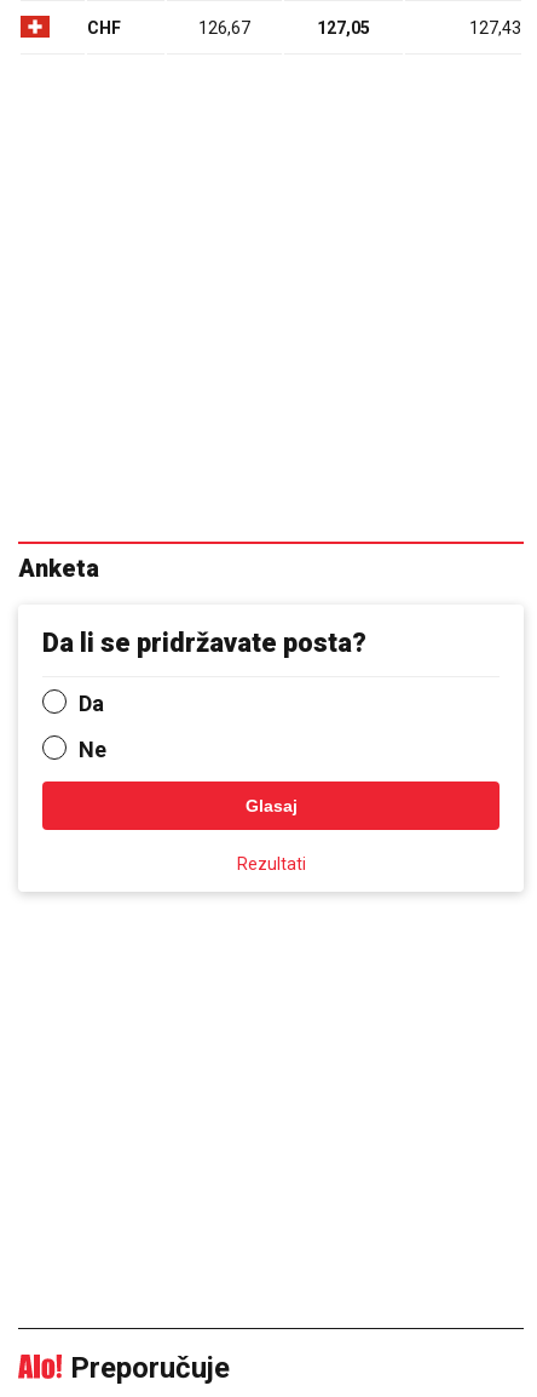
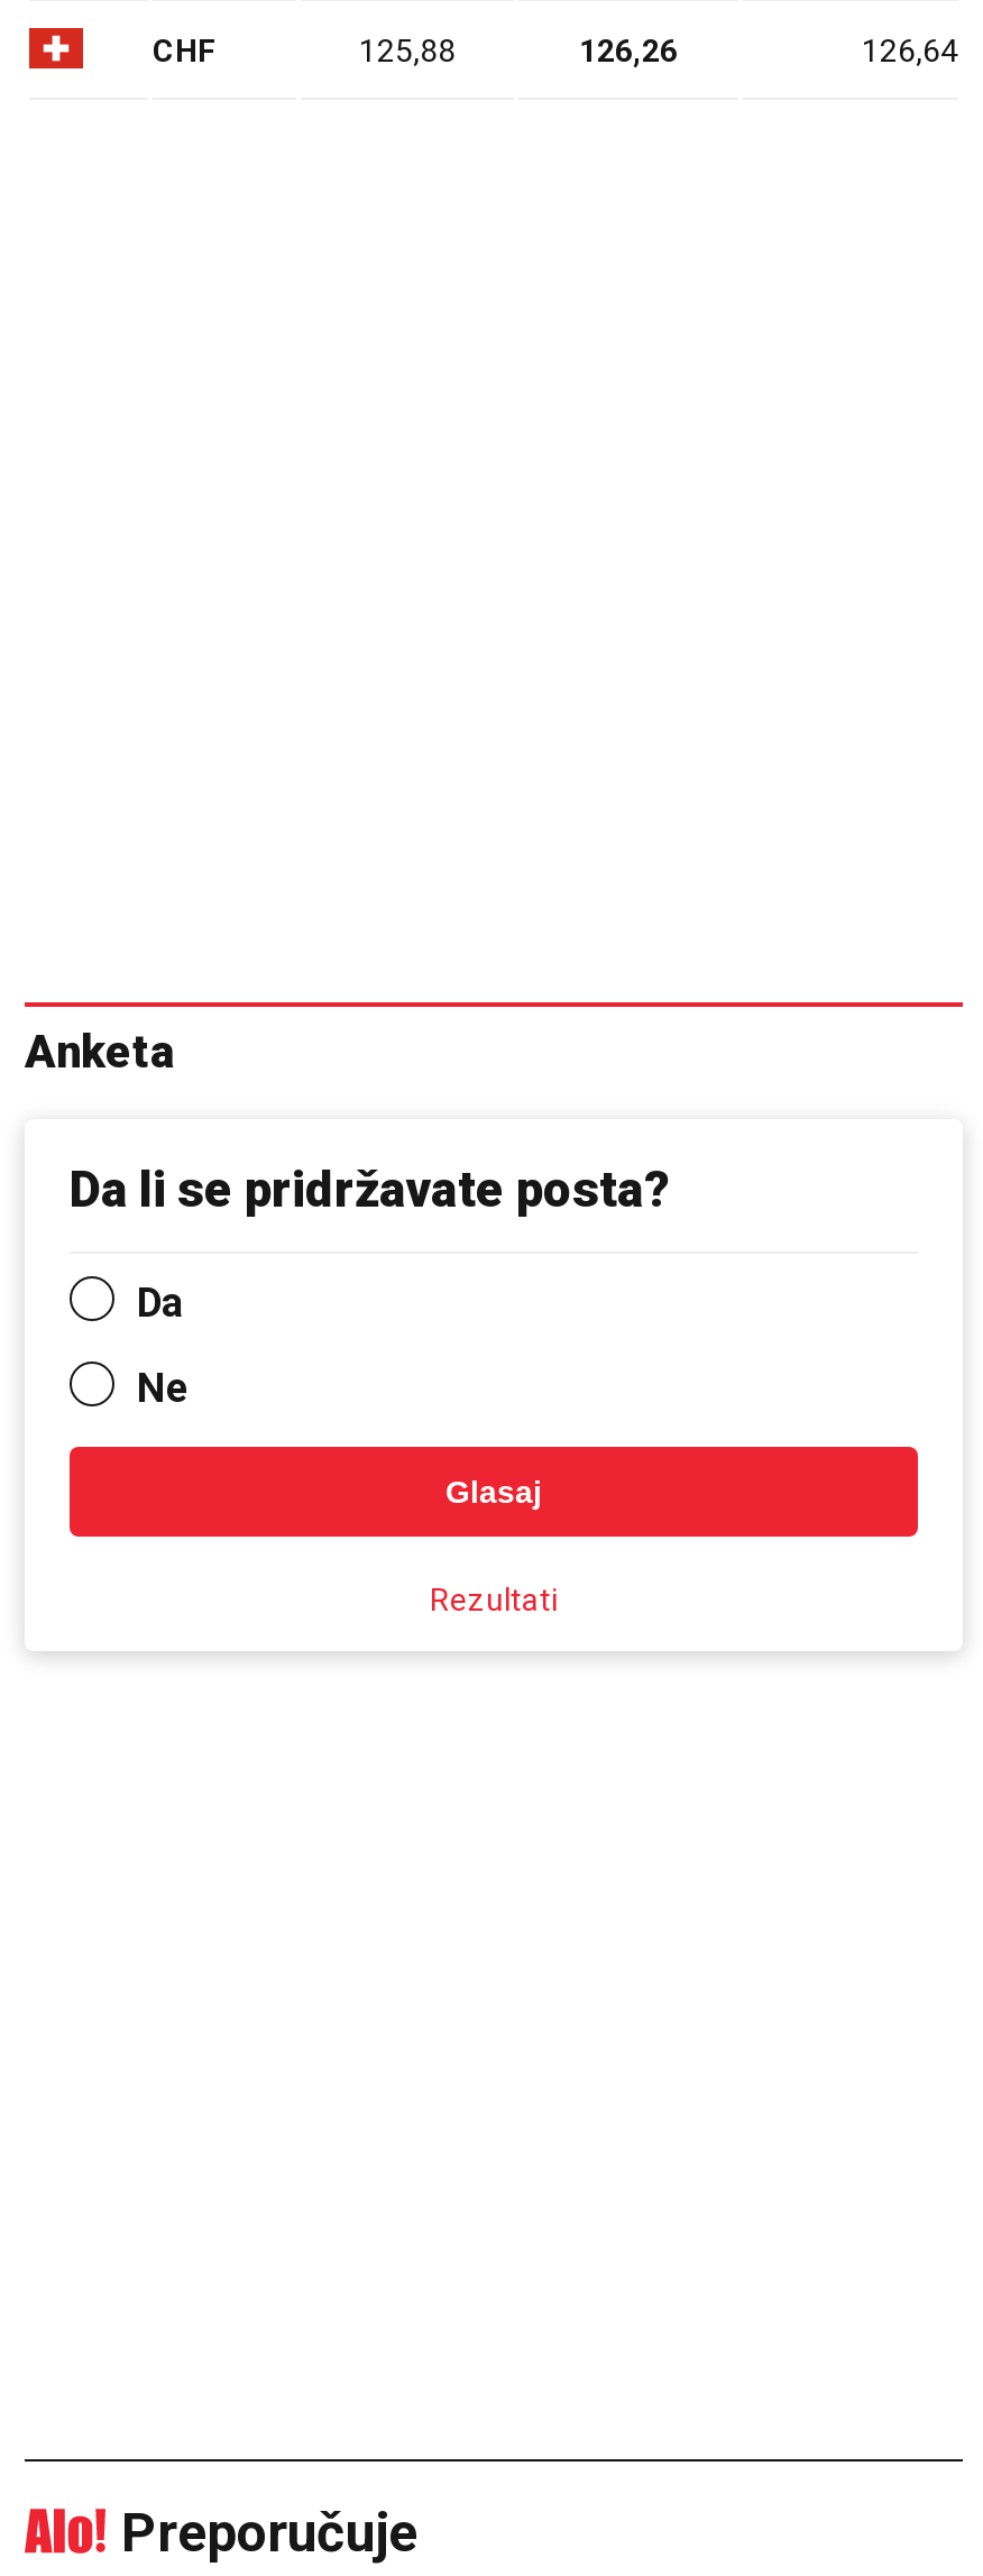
- 126,67
+ 125,88

- 127,05
+ 126,26

- 127,43
+ 126,64
